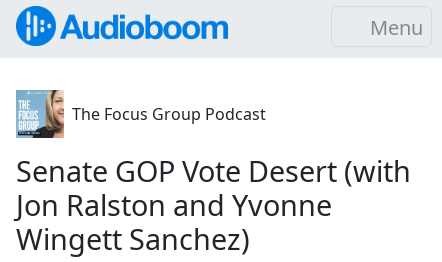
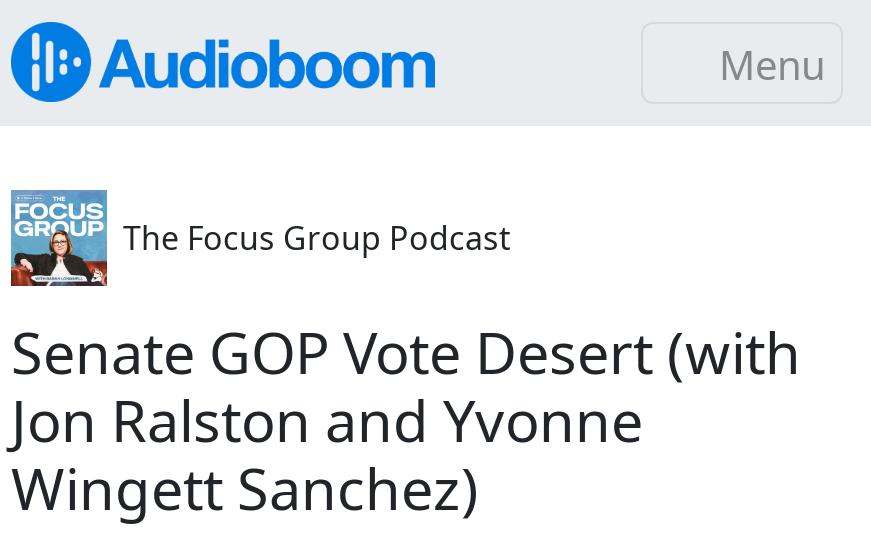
- [image]
+ [image]
